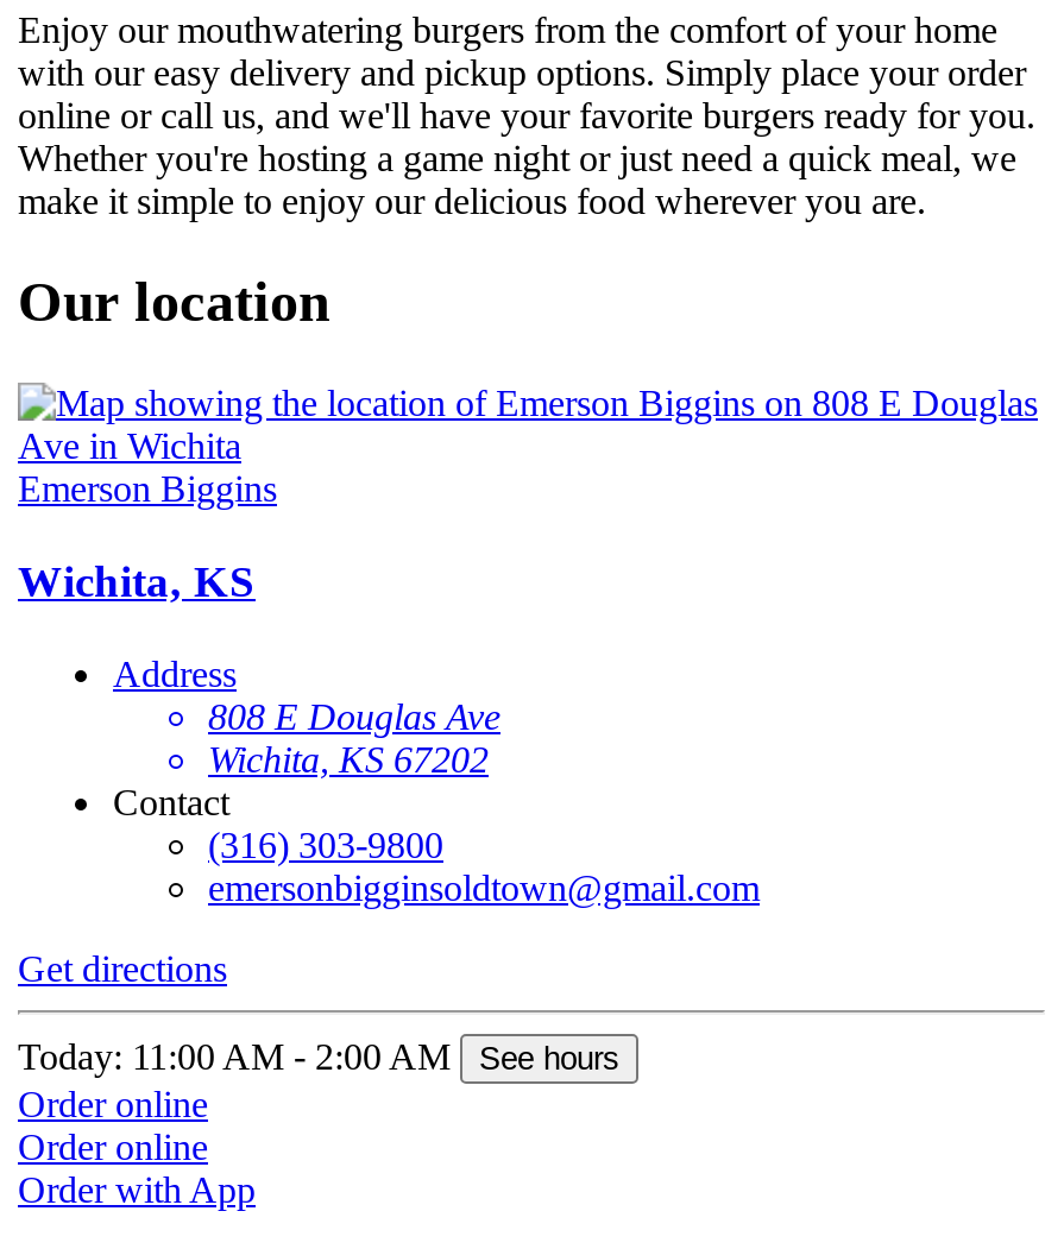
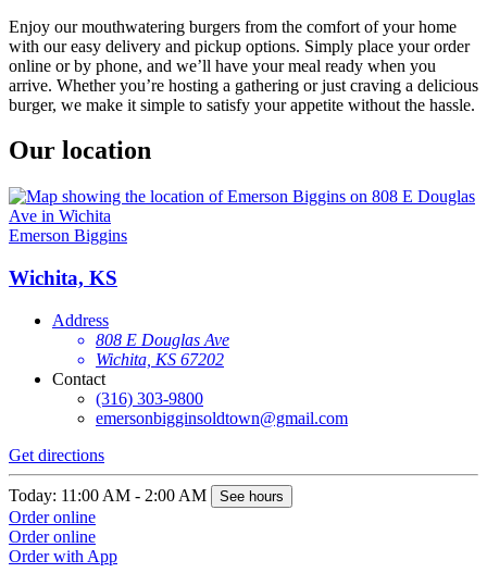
- online or call us, and we'll have your favorite burgers ready for you.
- Whether you're hosting a game night or just need a quick meal, we
- make it simple to enjoy our delicious food wherever you are.
+ online or by phone, and we’ll have your meal ready when you
+ arrive. Whether you’re hosting a gathering or just craving a delicious
+ burger, we make it simple to satisfy your appetite without the hassle.
